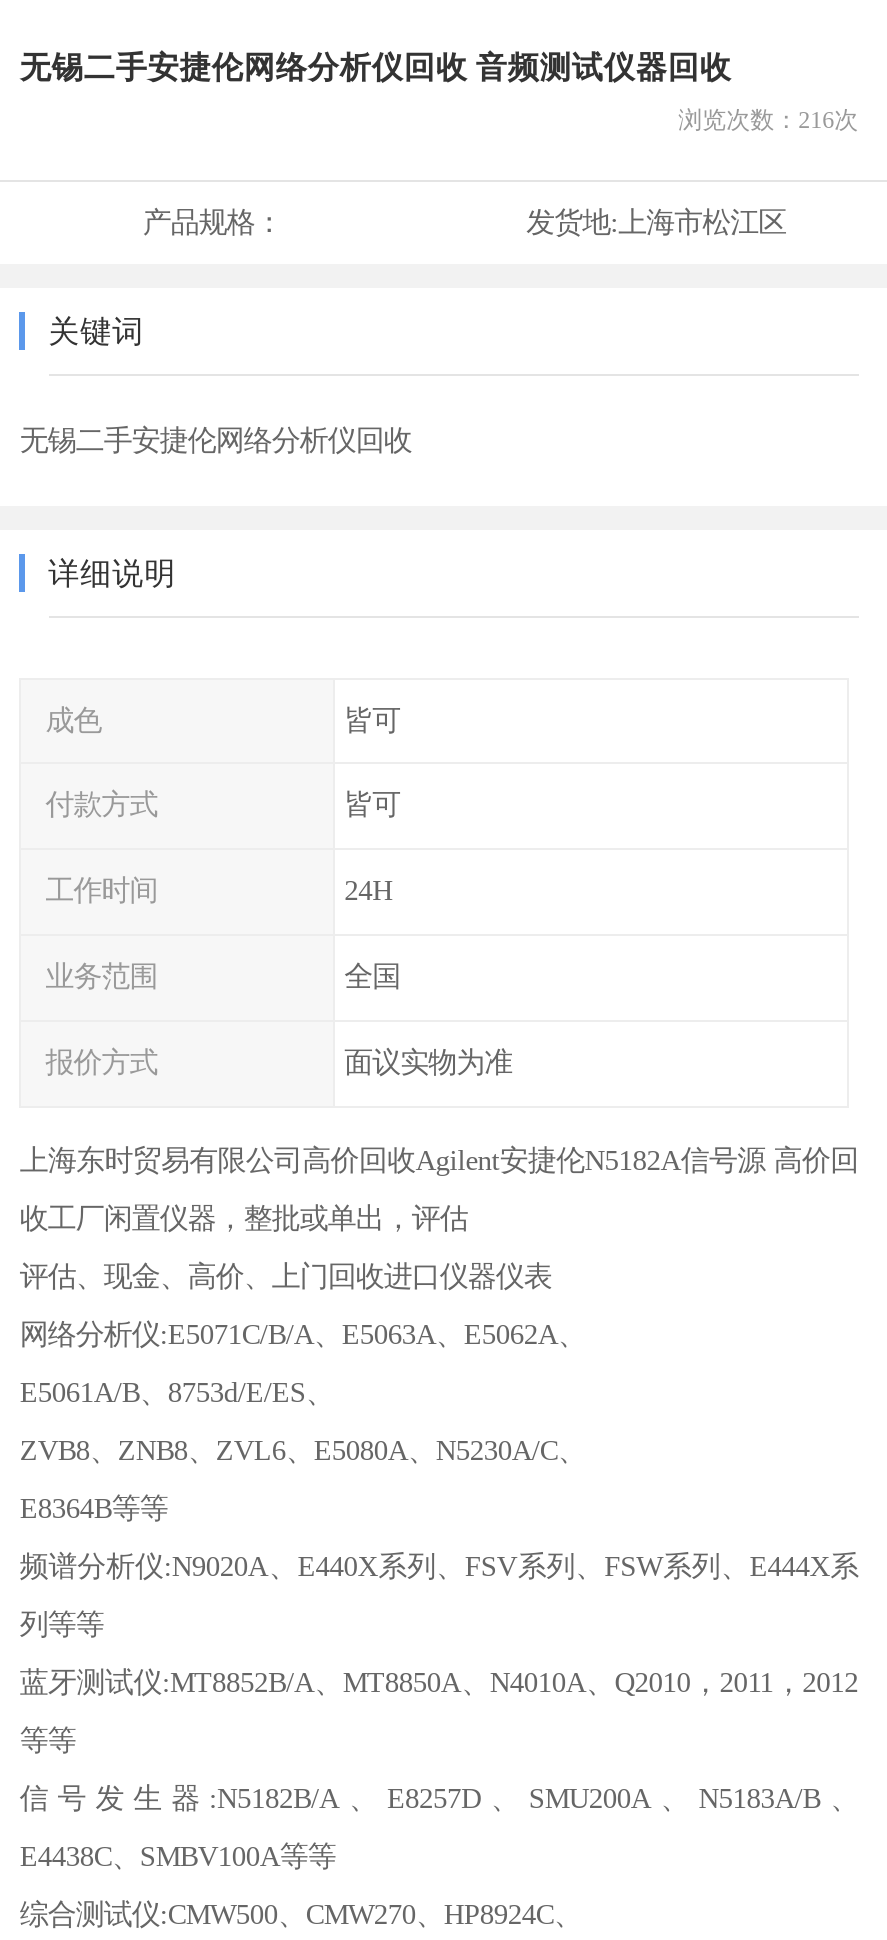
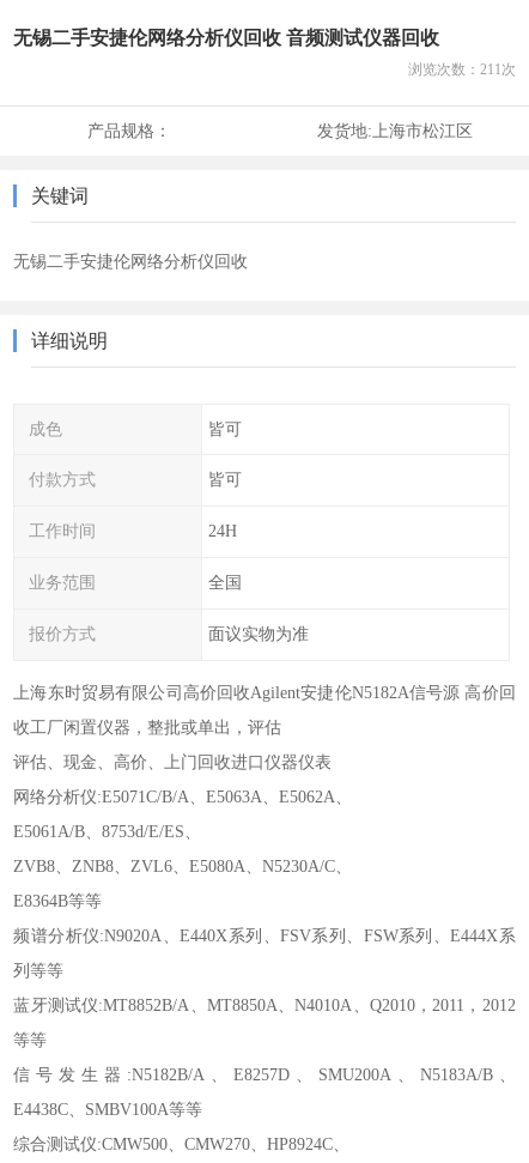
- 浏览次数：216次
+ 浏览次数：211次
